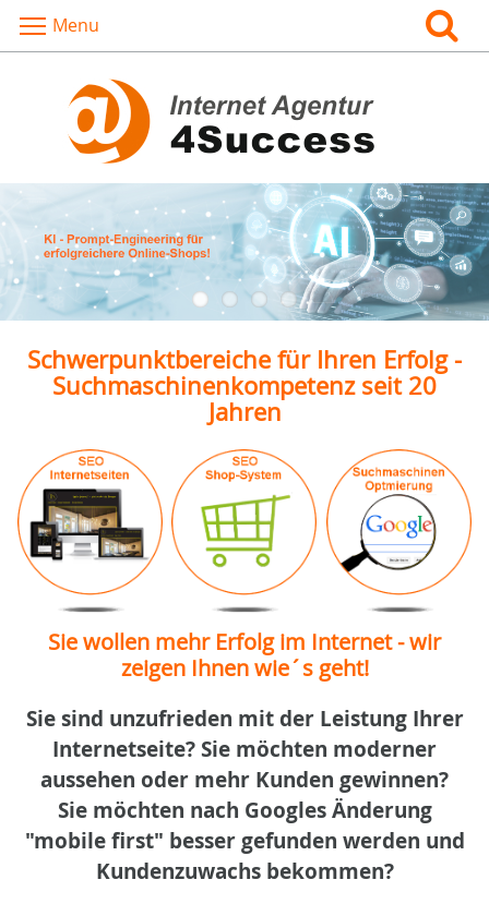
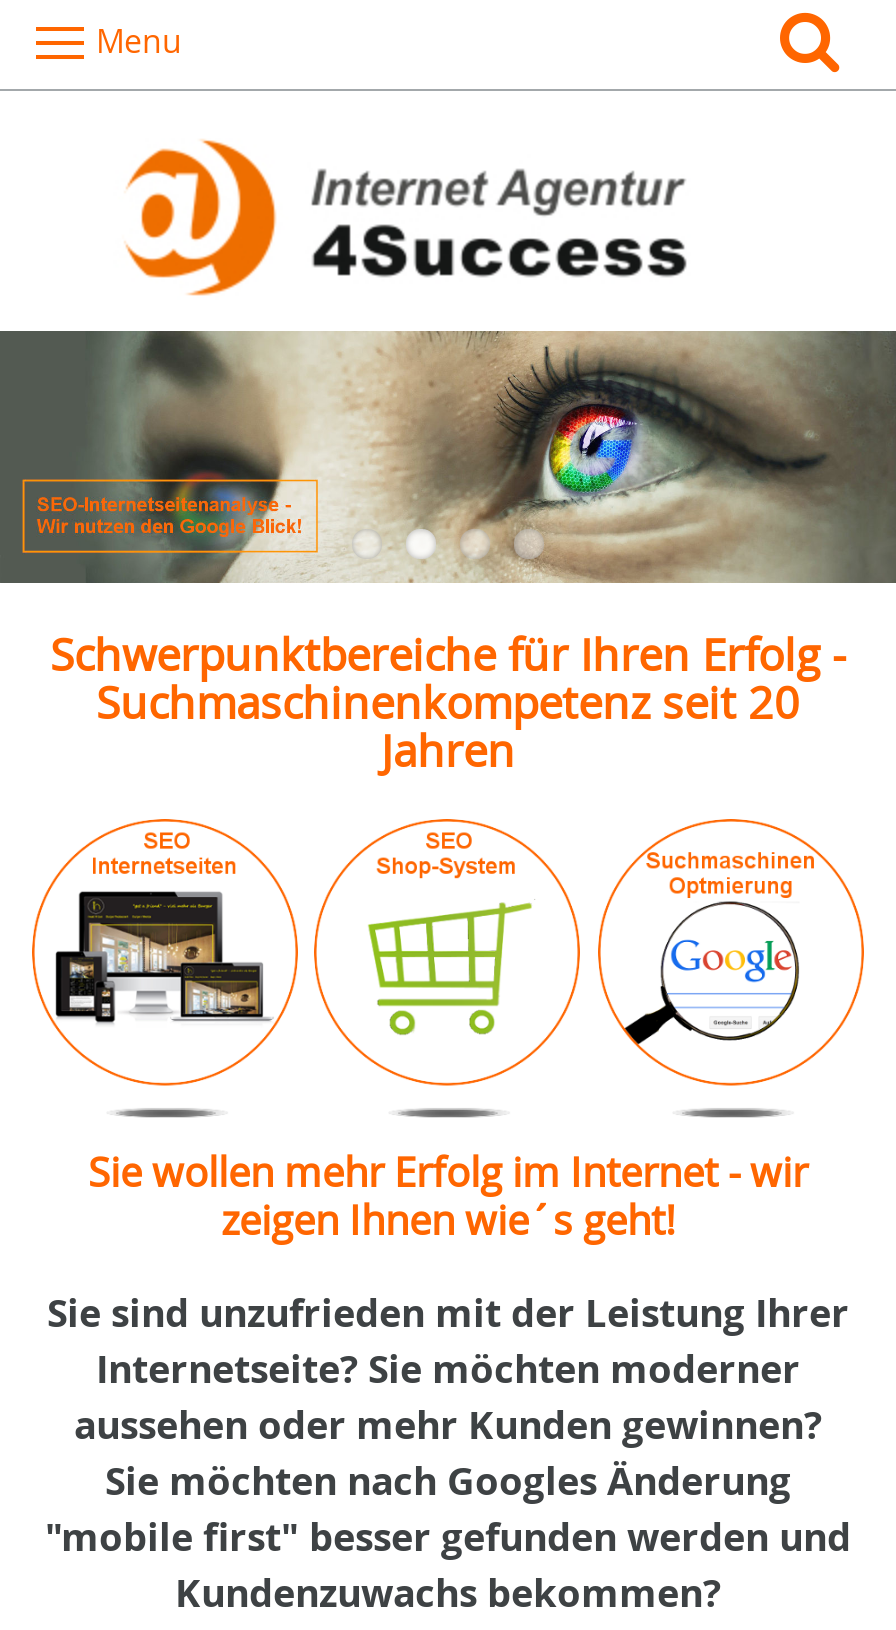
- [image]
+ [image]
